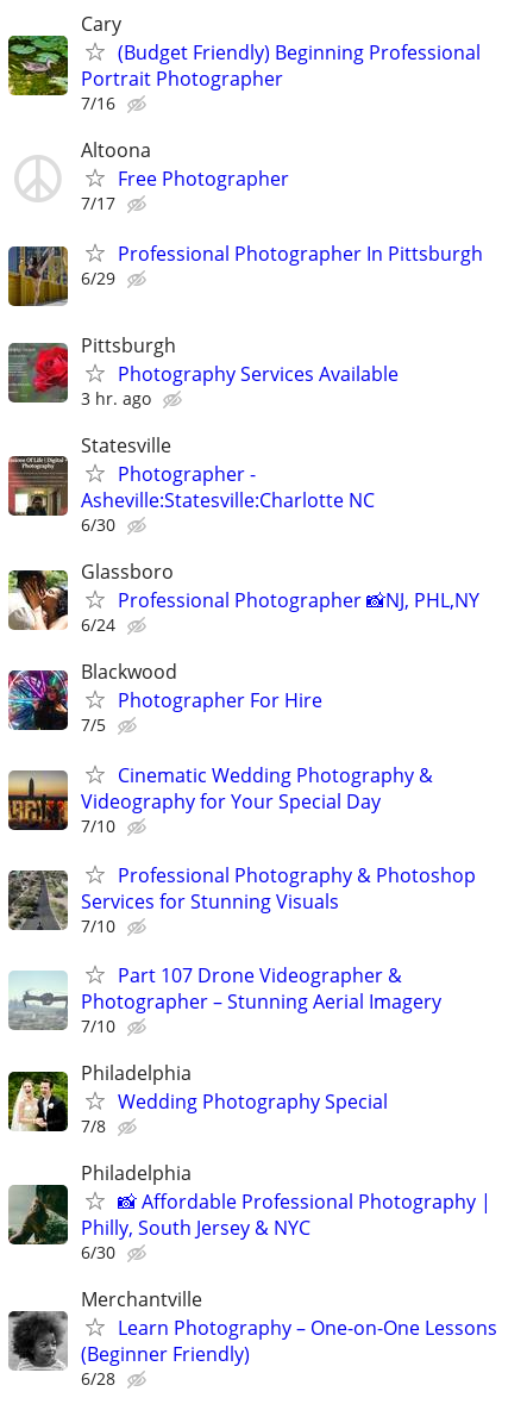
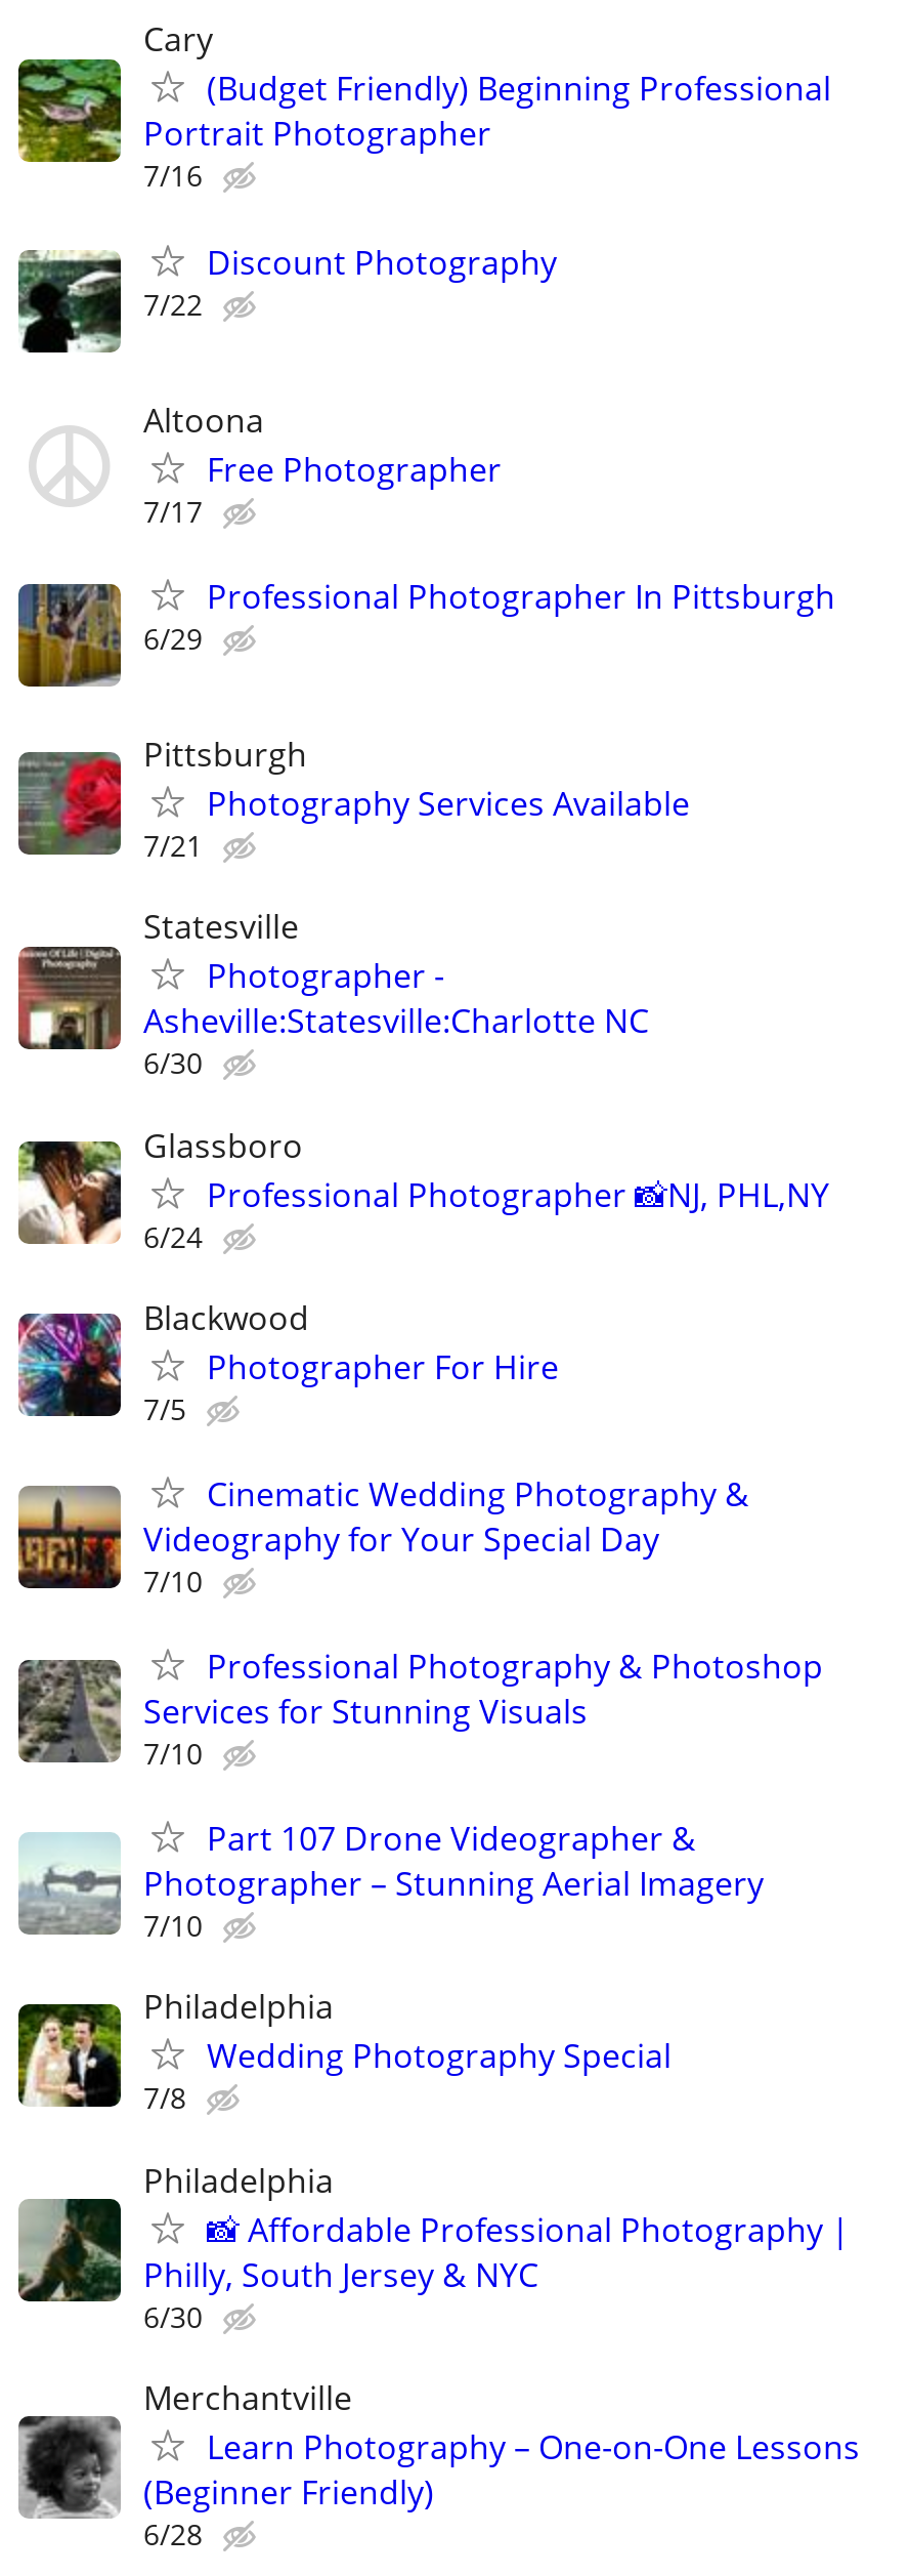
+ [image]
+ Discount Photography
+ 7/22

- 3 hr. ago
+ 7/21
